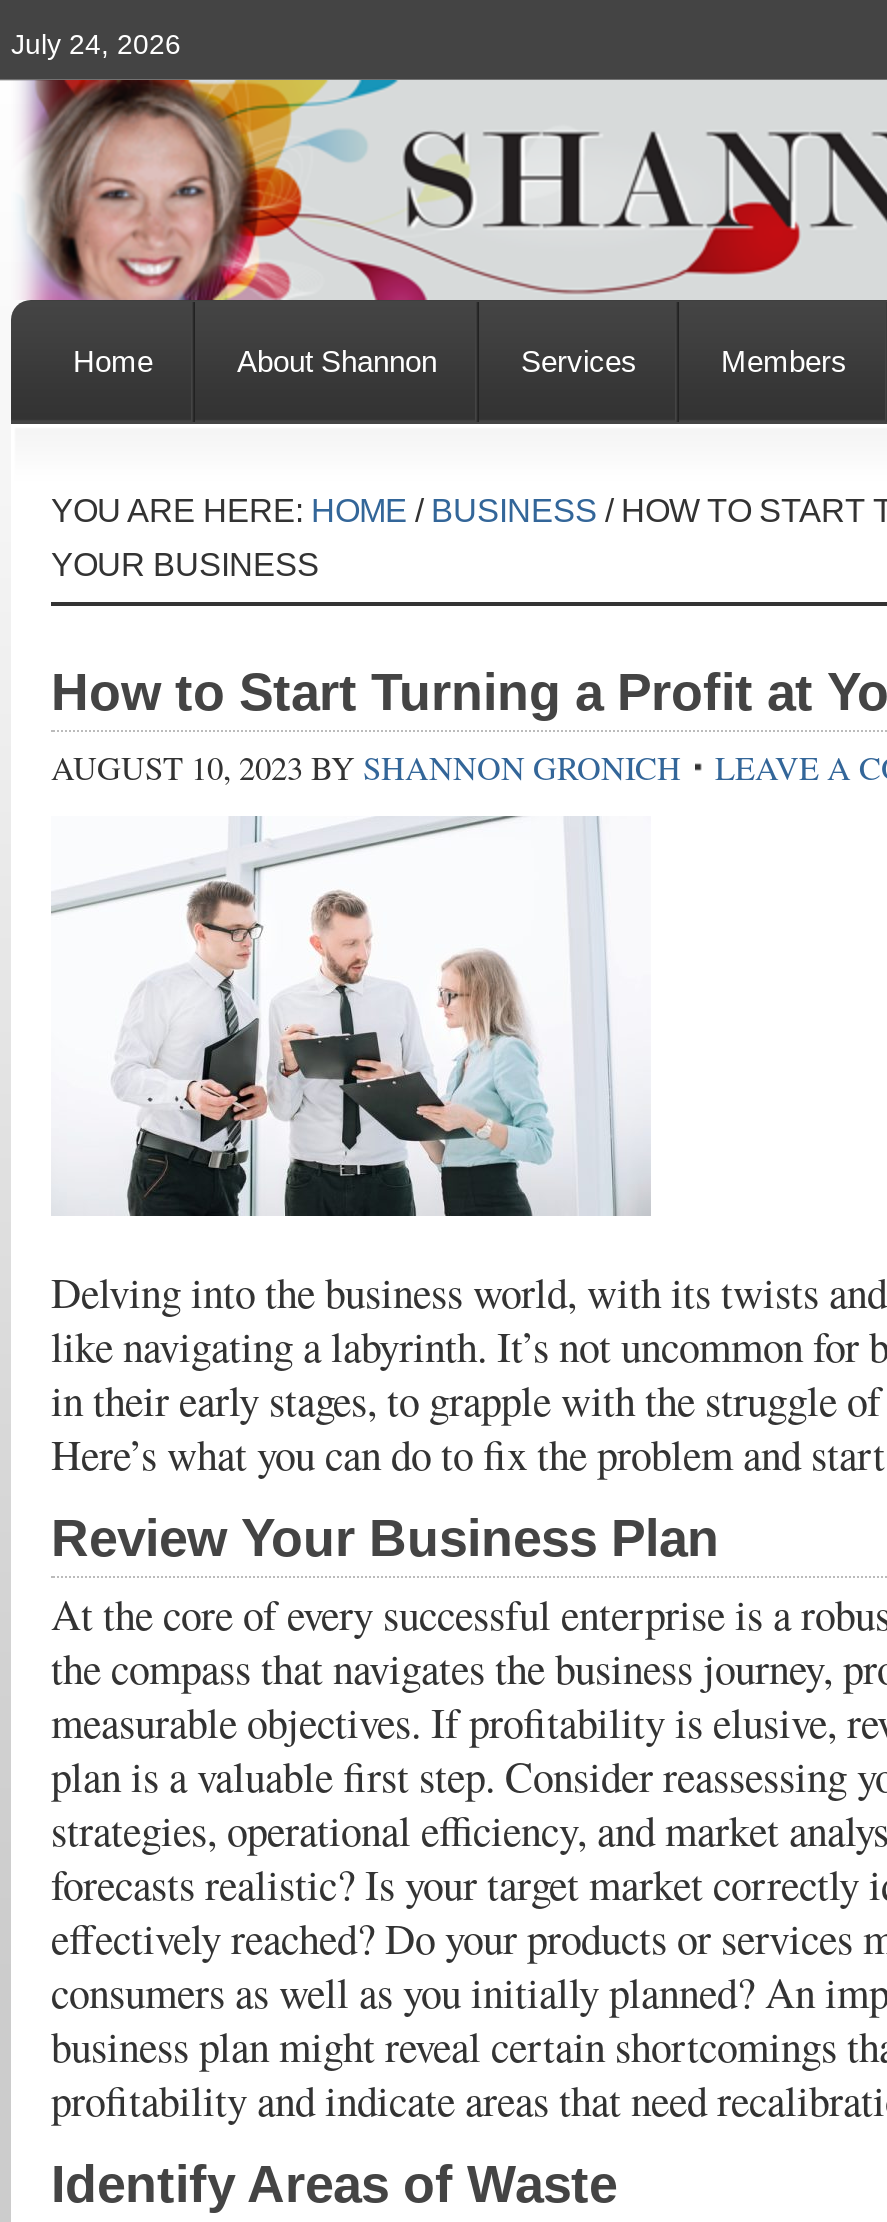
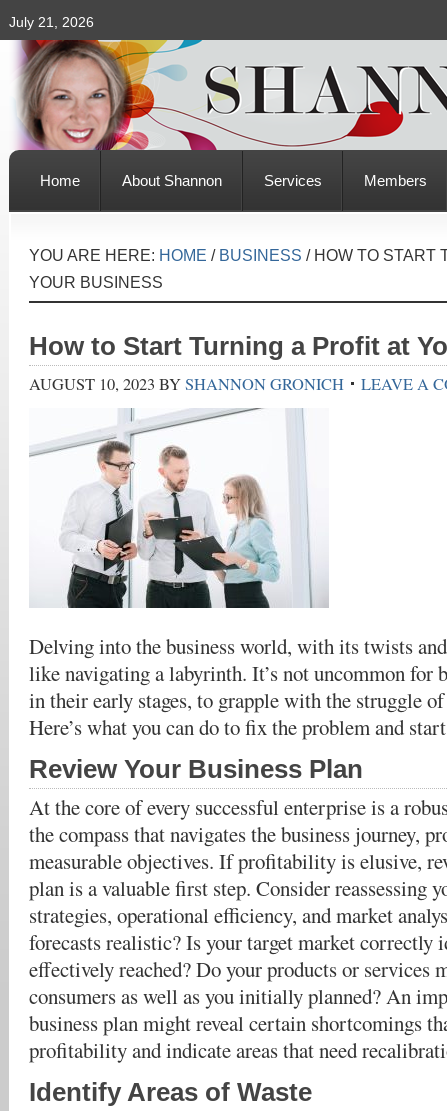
- July 24, 2026
+ July 21, 2026
